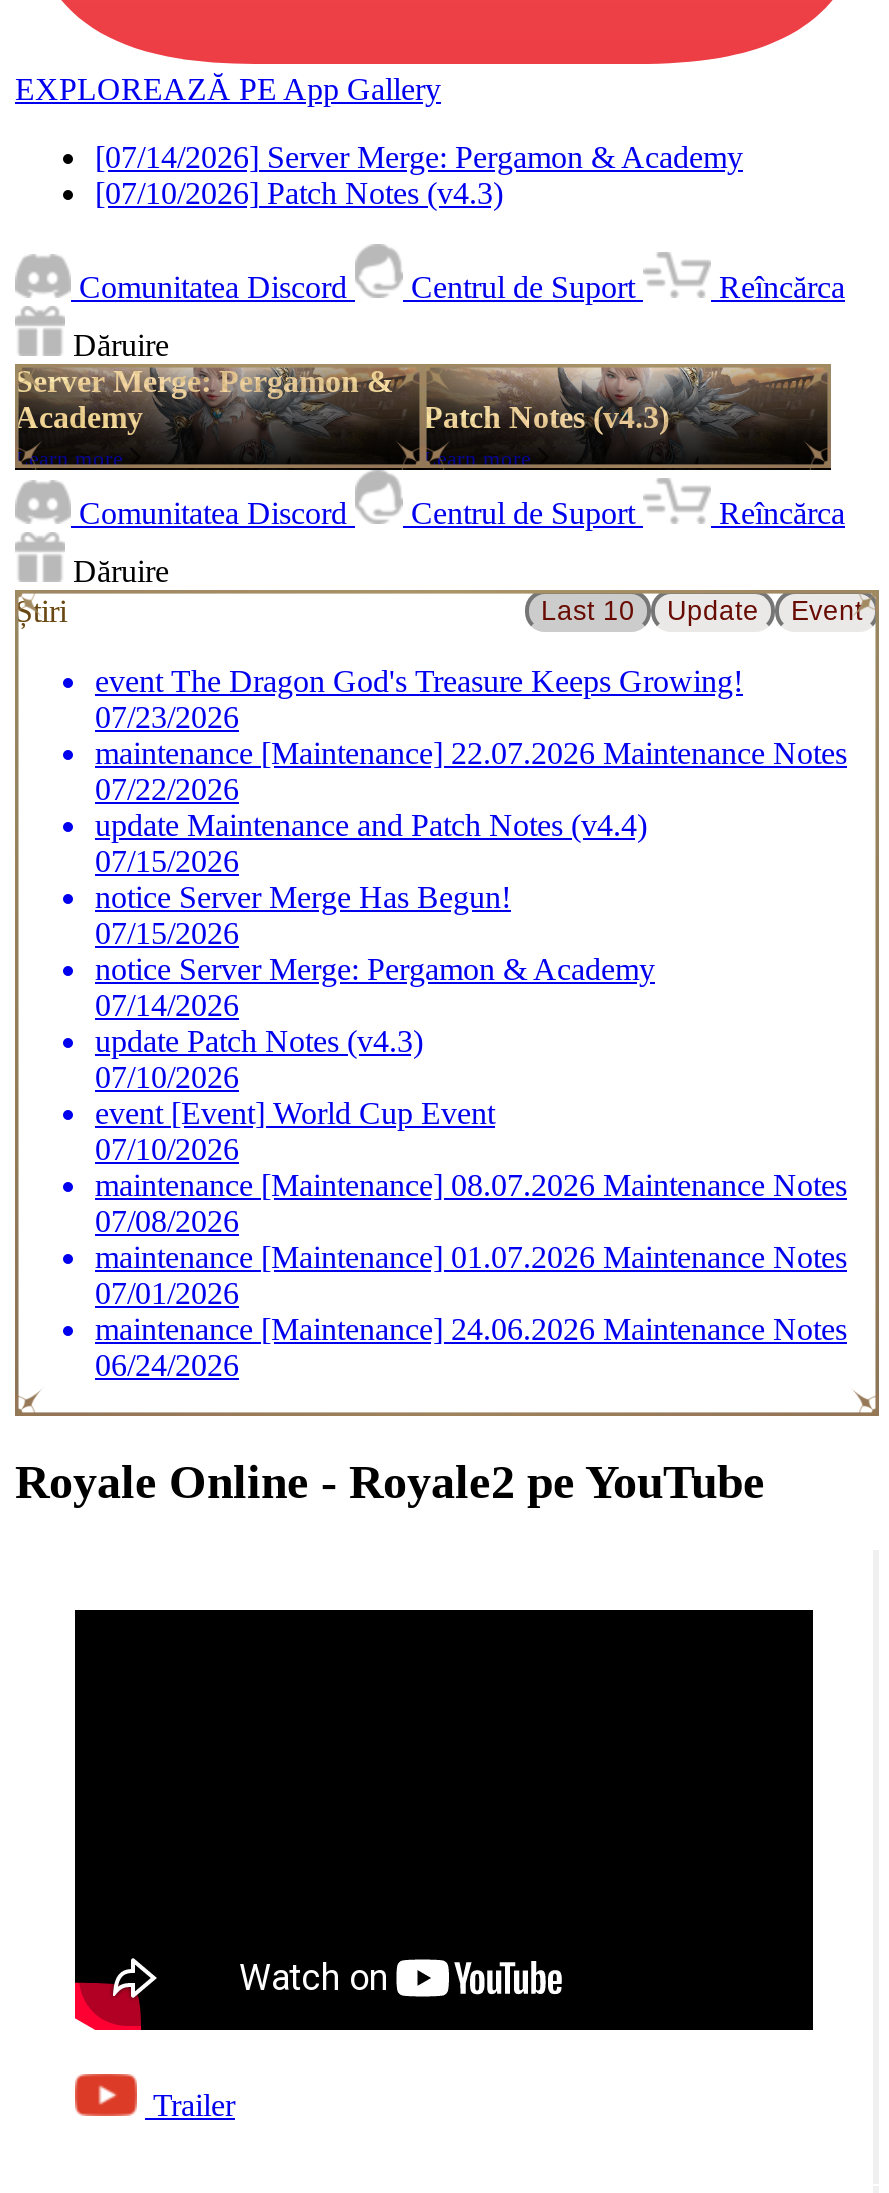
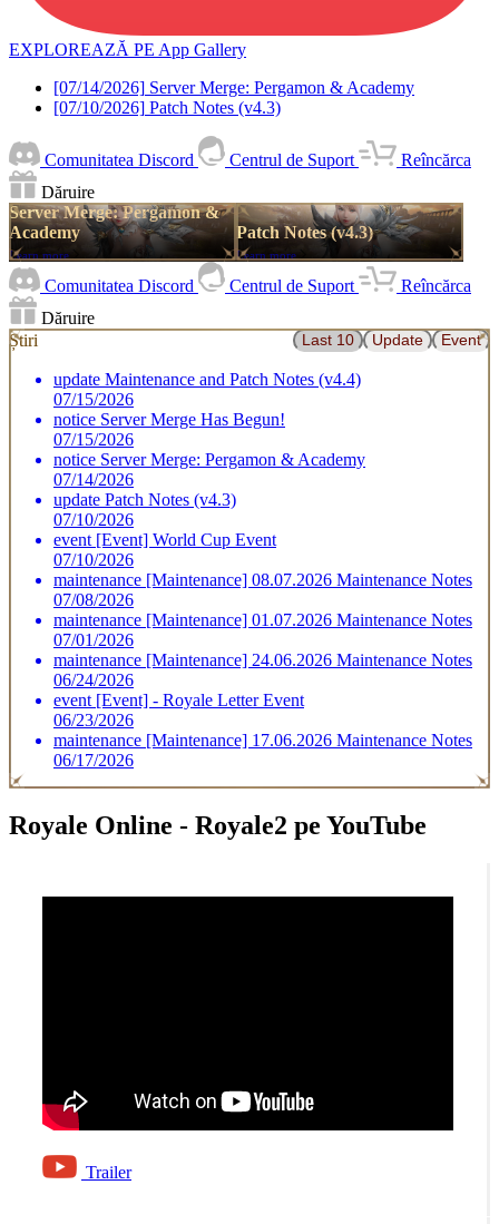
- event The Dragon God's Treasure Keeps Growing!
- 07/23/2026
- maintenance [Maintenance] 22.07.2026 Maintenance Notes
- 07/22/2026

moved up: update Maintenance and Patch Notes (v4.4) | 07/15/2026 | notice Server Merge Has Begun! | ... | maintenance [Maintenance] 24.06.2026 Maintenance Notes | 06/24/2026

+ event [Event] - Royale Letter Event
+ 06/23/2026
+ maintenance [Maintenance] 17.06.2026 Maintenance Notes
+ 06/17/2026
